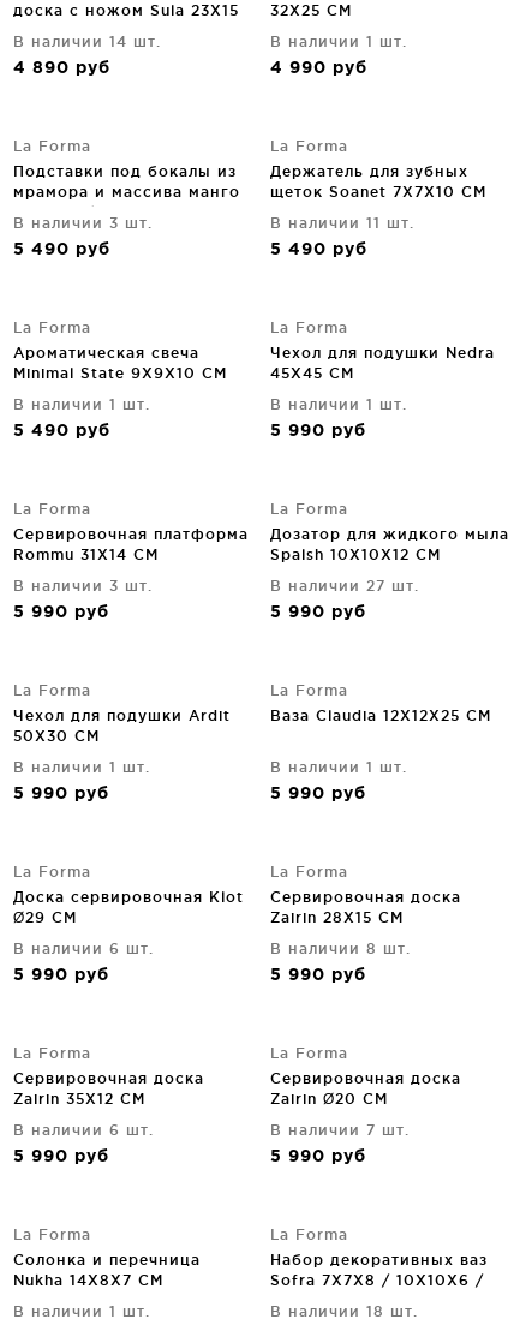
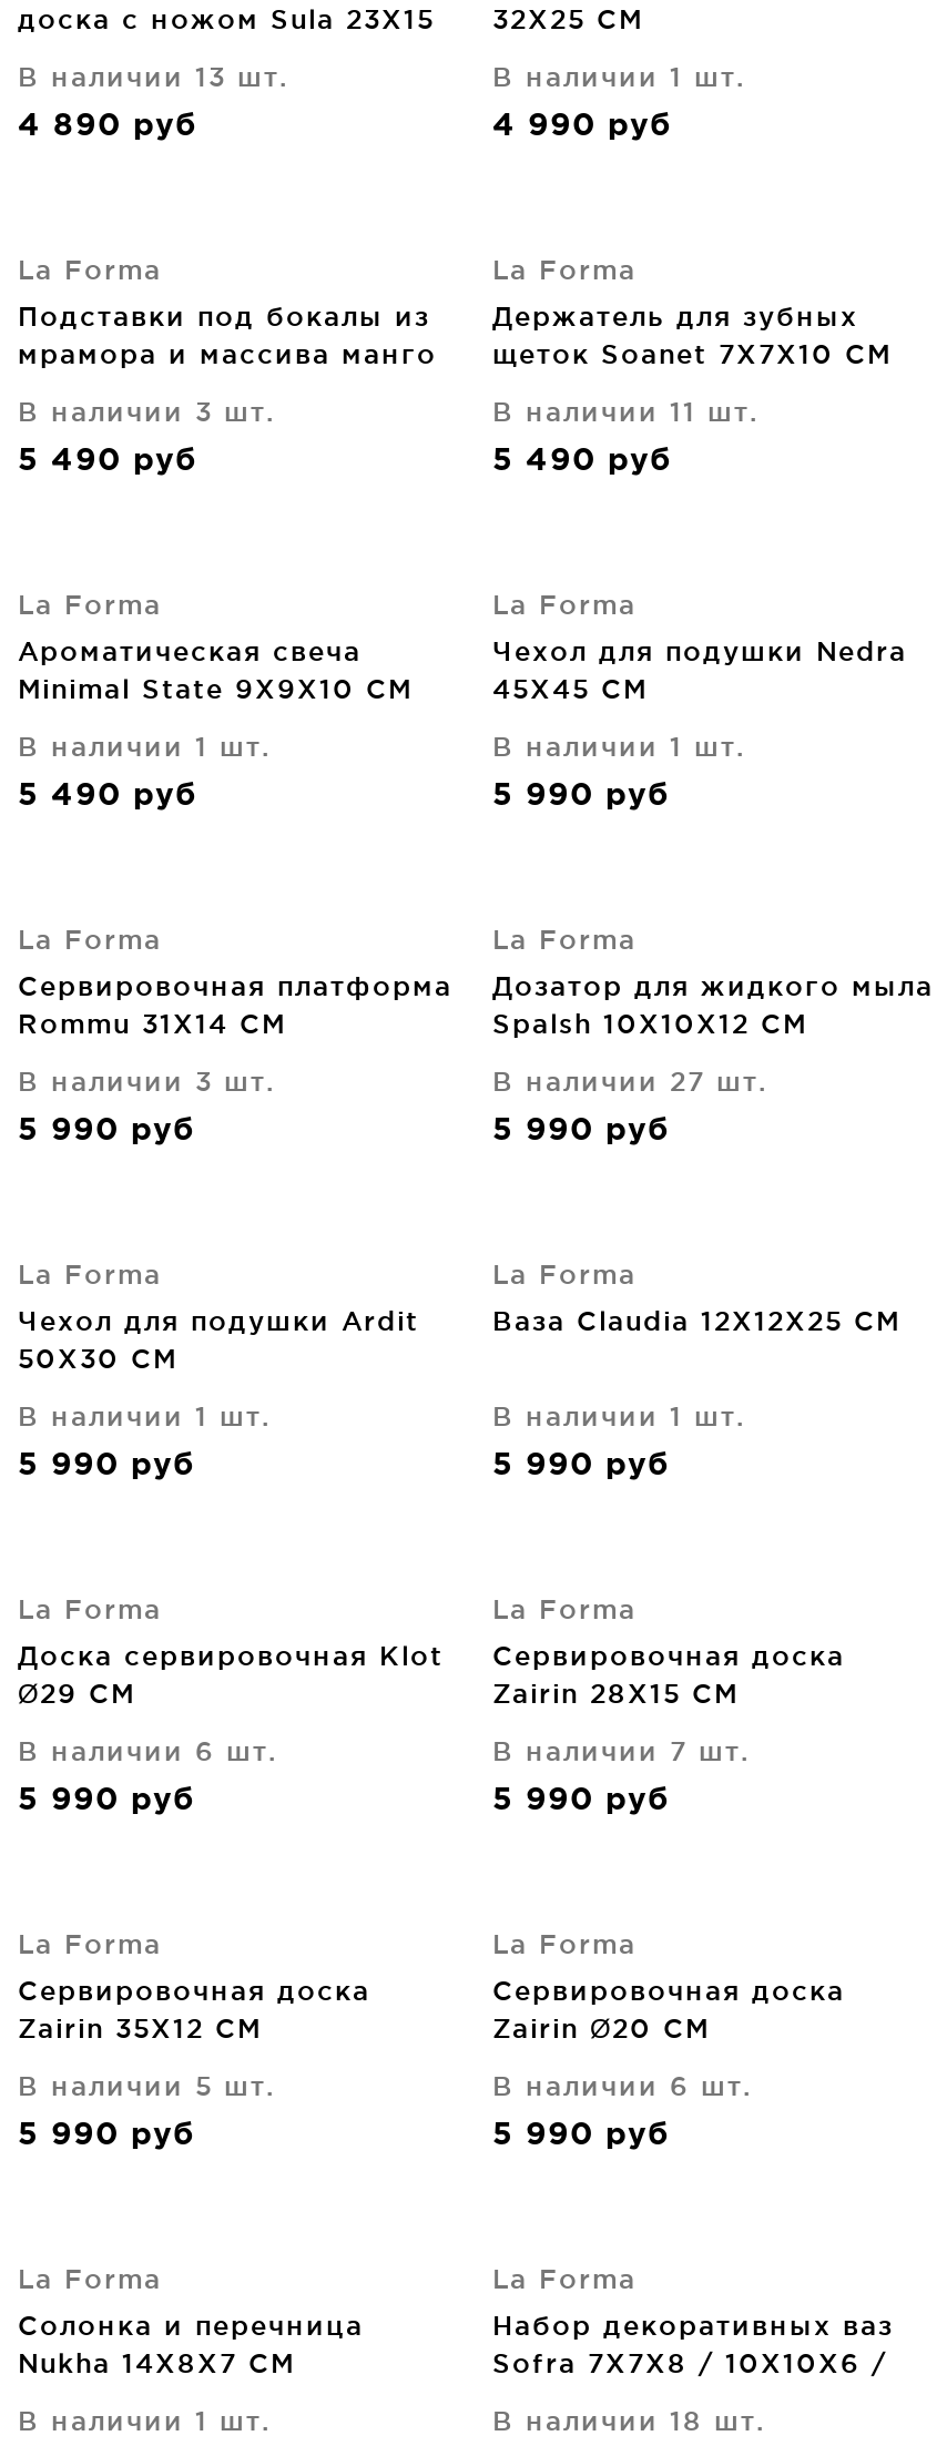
- В наличии 14 шт.
+ В наличии 13 шт.

- В наличии 8 шт.
+ В наличии 7 шт.

- В наличии 6 шт.
+ В наличии 5 шт.

- В наличии 7 шт.
+ В наличии 6 шт.
